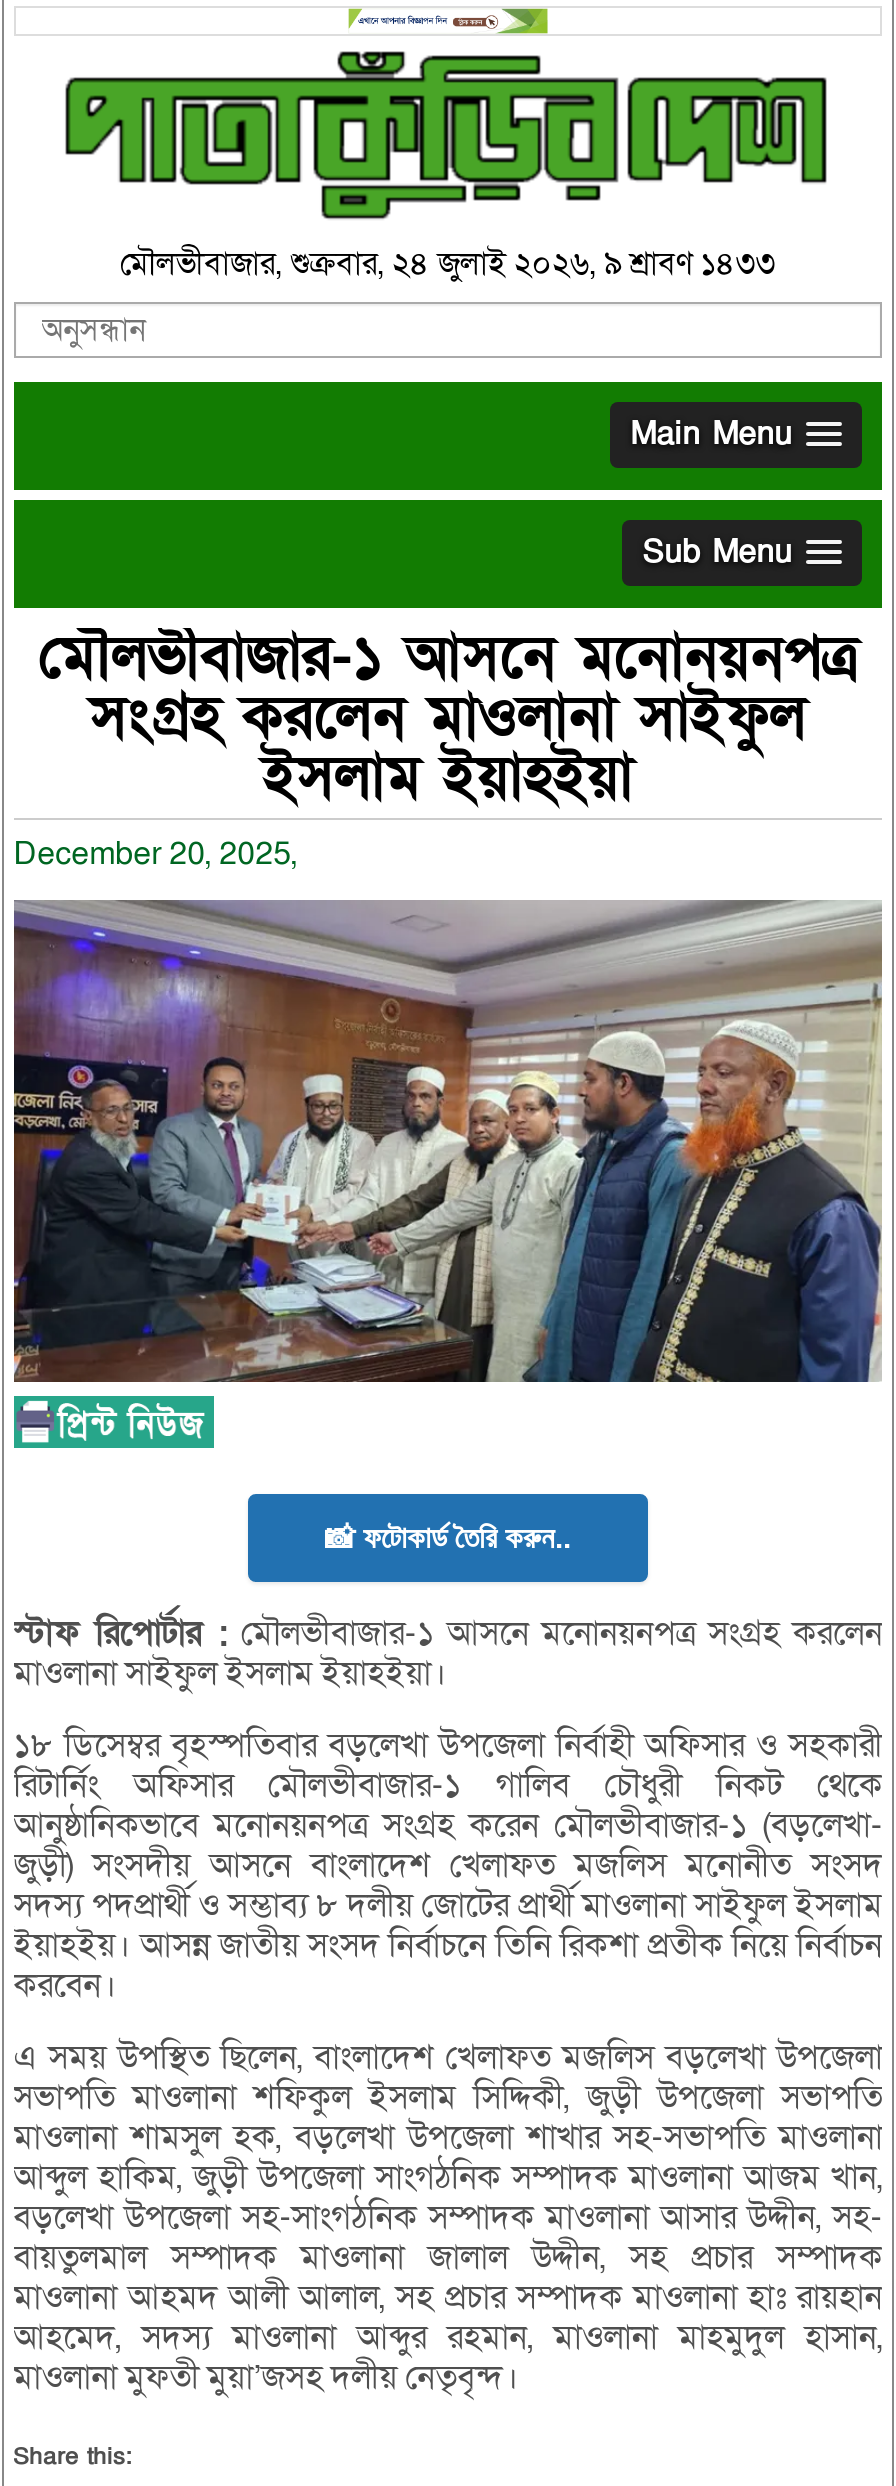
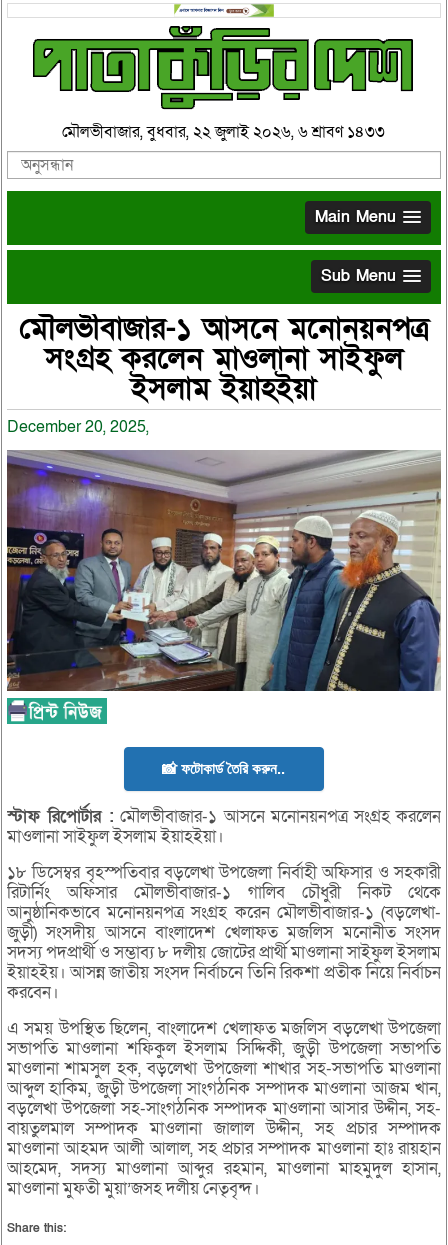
- মৌলভীবাজার, শুক্রবার, ২৪ জুলাই ২০২৬, ৯ শ্রাবণ ১৪৩৩
+ মৌলভীবাজার, বুধবার, ২২ জুলাই ২০২৬, ৬ শ্রাবণ ১৪৩৩
